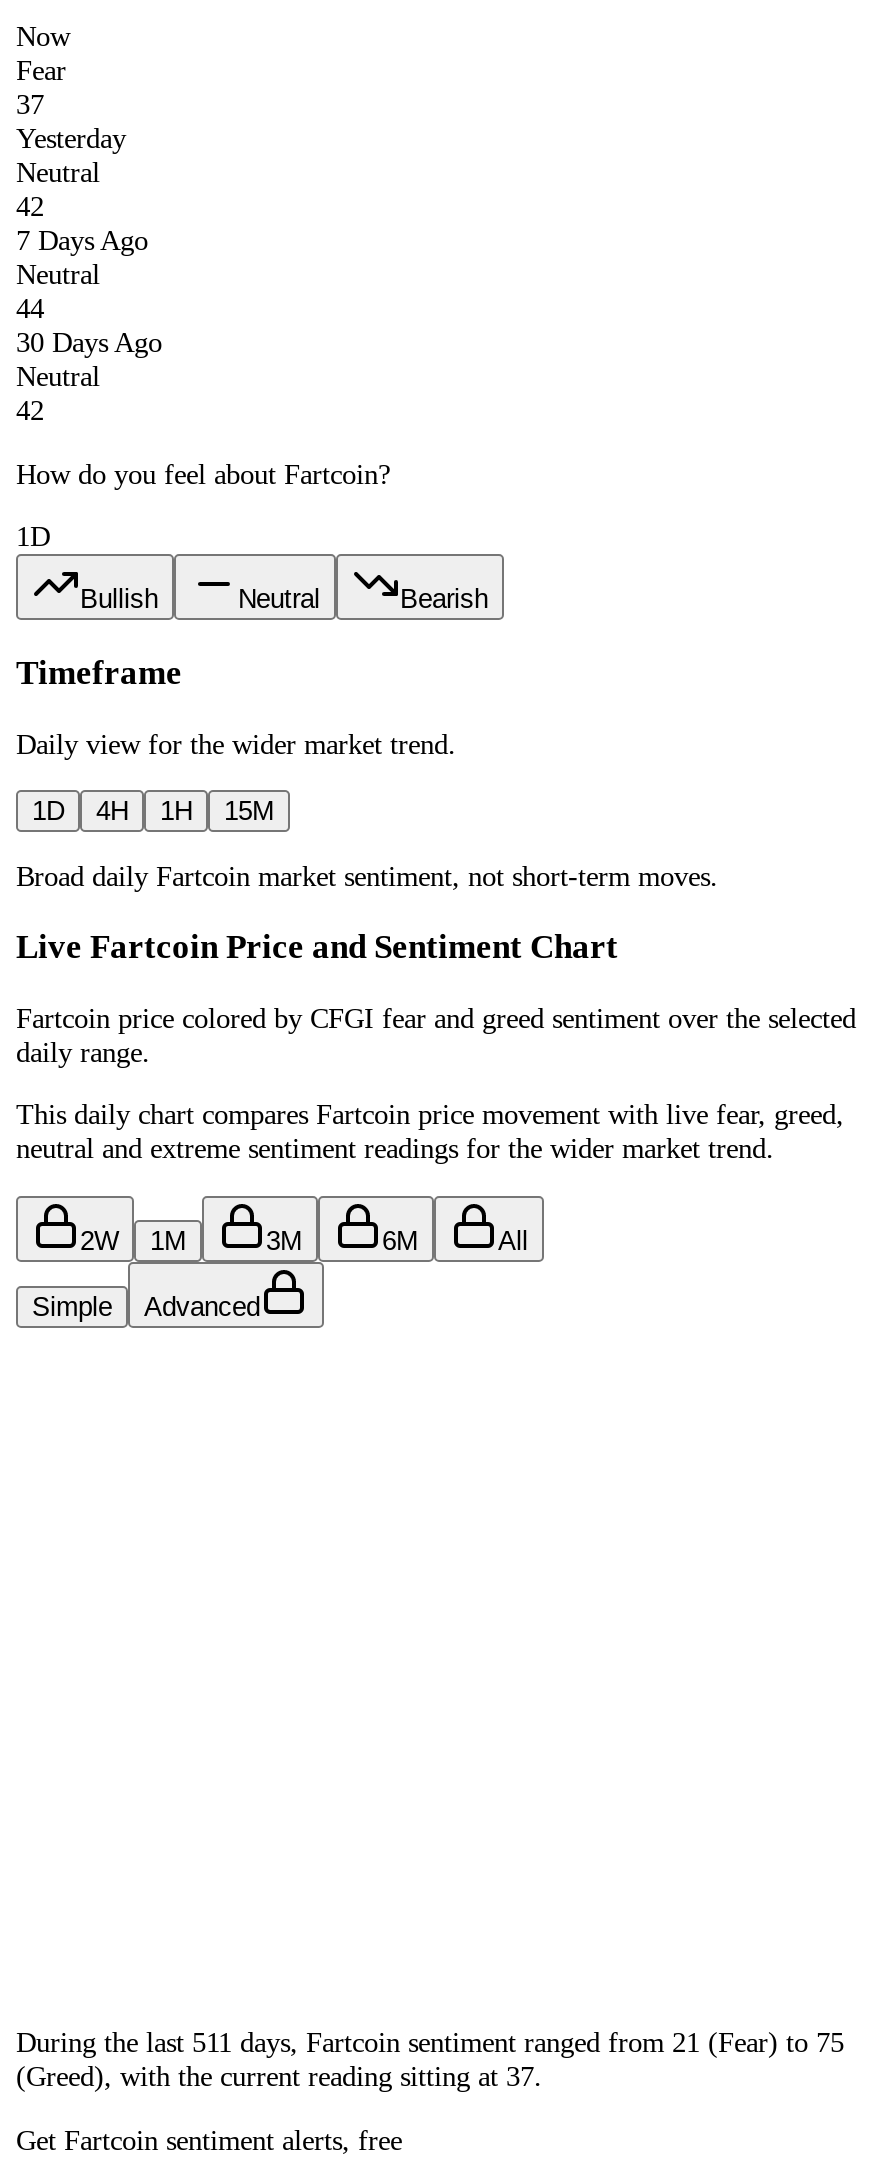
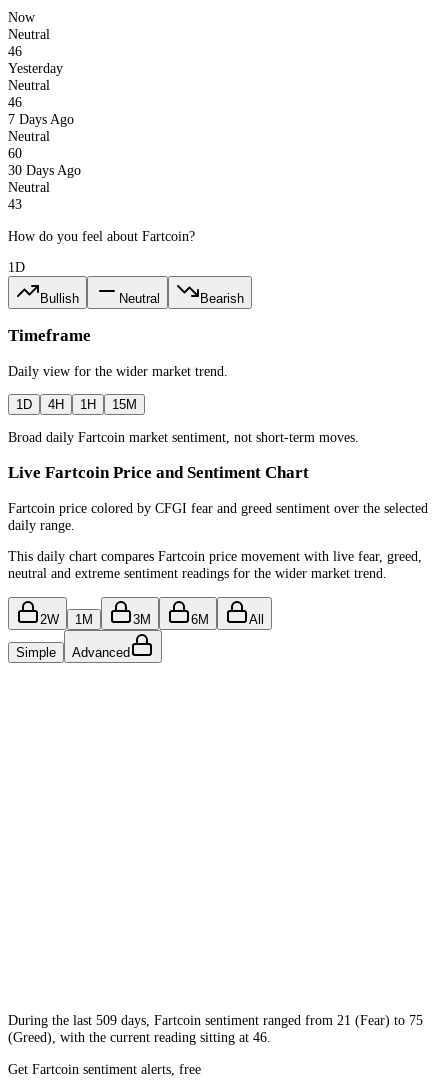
- Fear
- 37
+ Neutral
+ 46

- 42
+ 46

- 44
+ 60

- 42
+ 43

- During the last 511 days, Fartcoin sentiment ranged from 21 (Fear) to 75
+ During the last 509 days, Fartcoin sentiment ranged from 21 (Fear) to 75

- (Greed), with the current reading sitting at 37.
+ (Greed), with the current reading sitting at 46.
